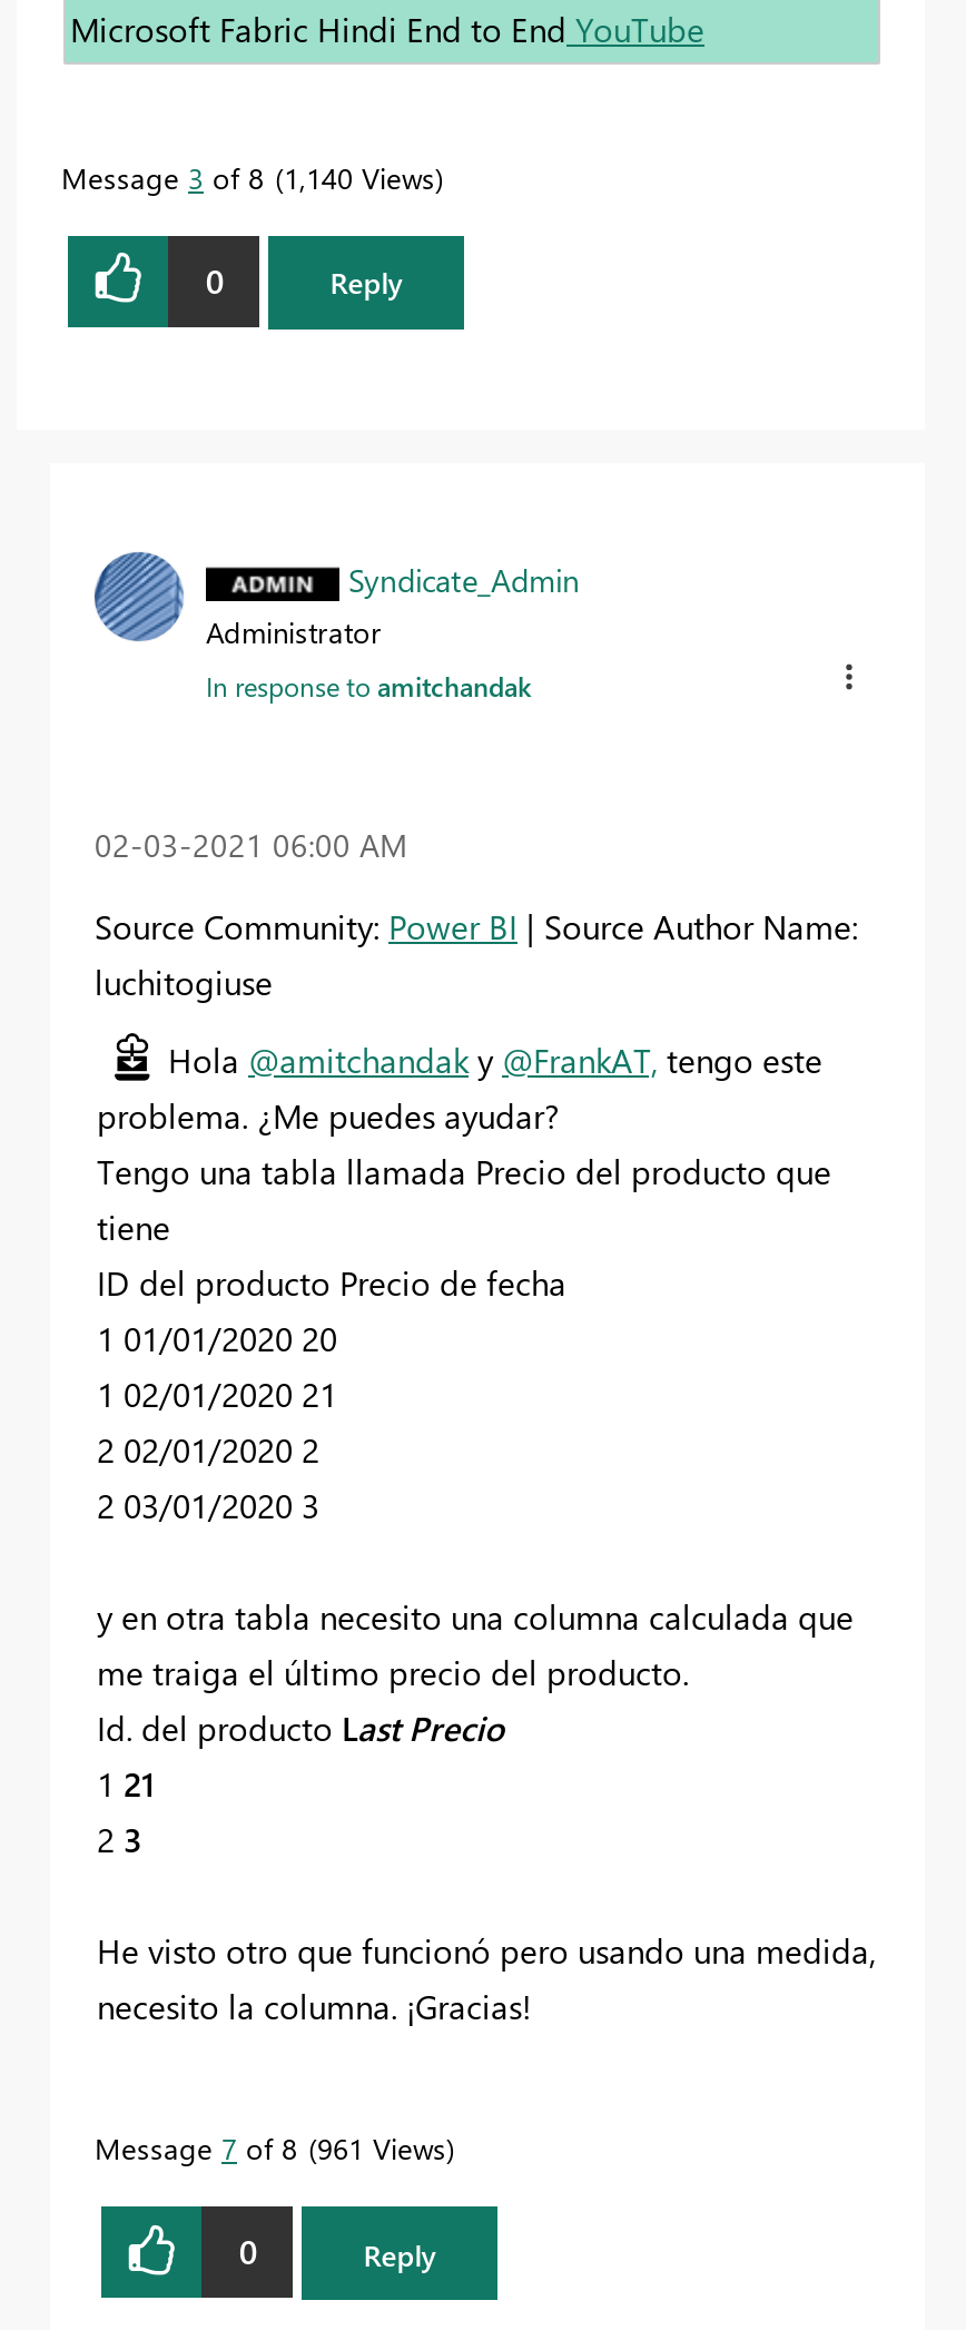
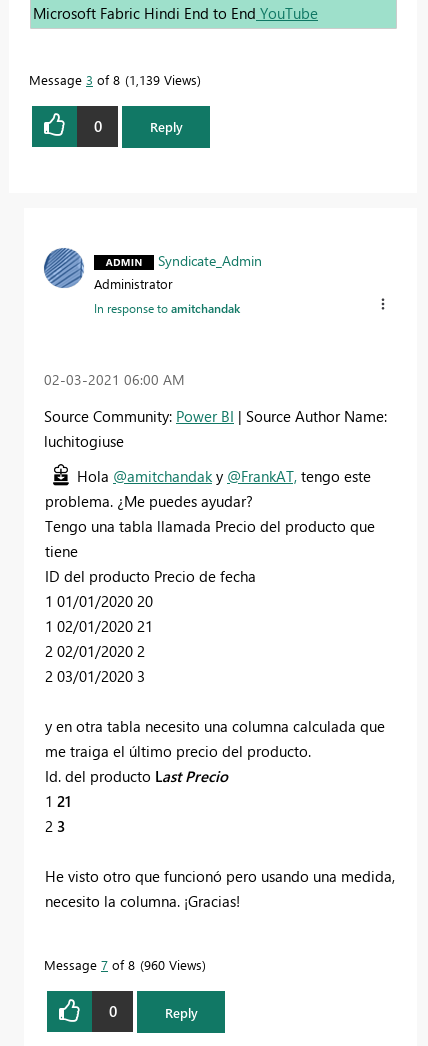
- Message 3 of 8 1,140 Views
+ Message 3 of 8 1,139 Views

- Message 7 of 8 961 Views
+ Message 7 of 8 960 Views
